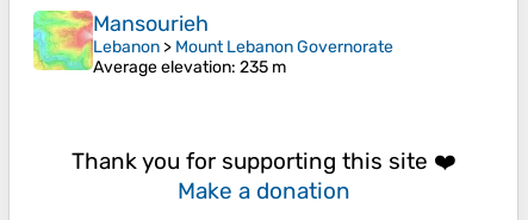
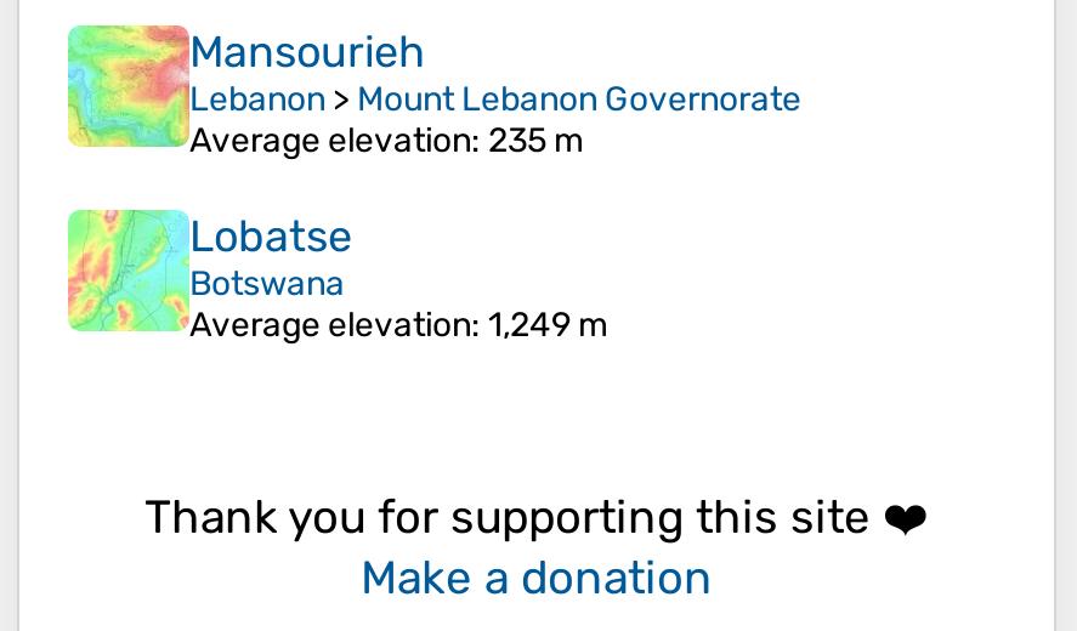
+ [image]
+ Lobatse
+ Botswana
+ Average elevation: 1,249 m
